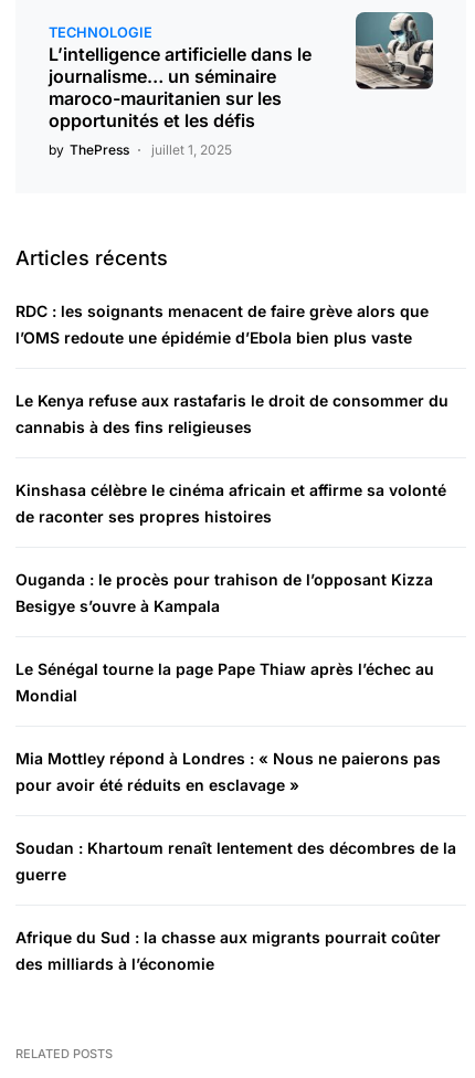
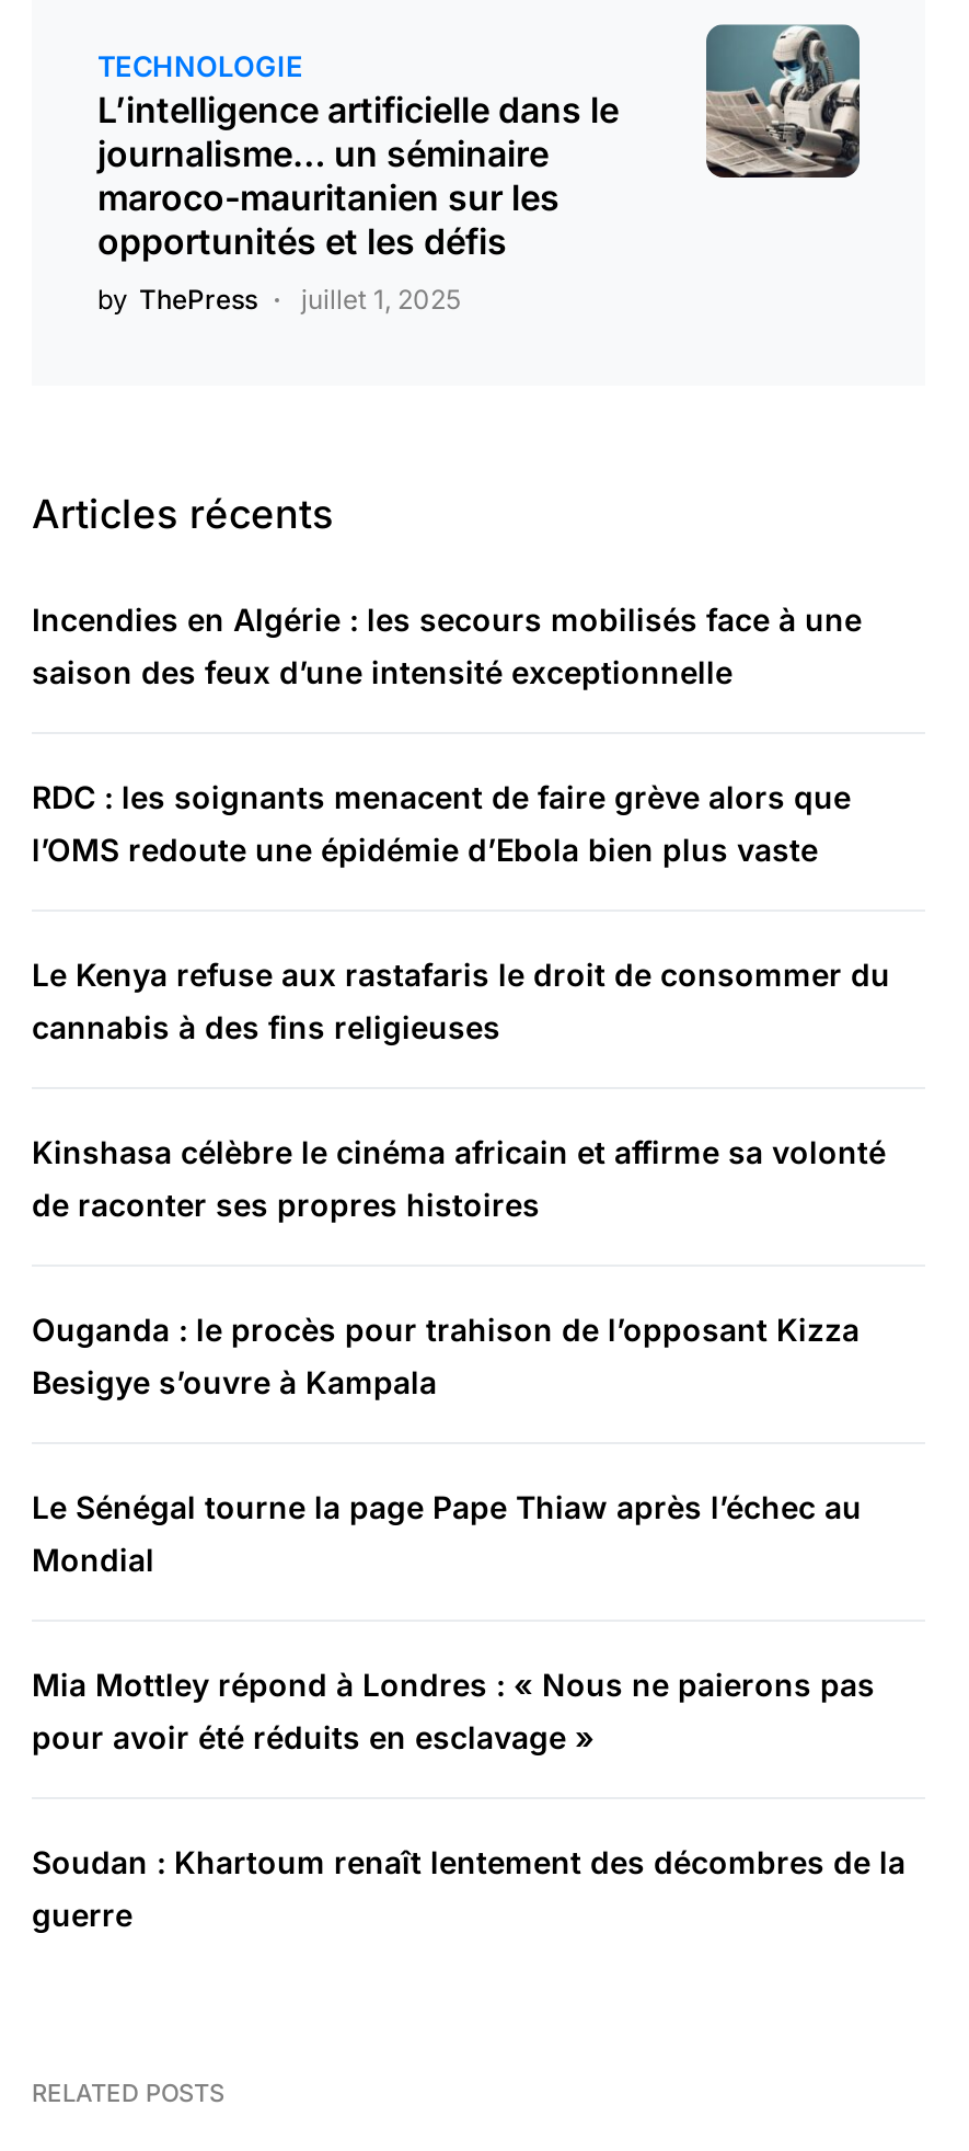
+ Incendies en Algérie : les secours mobilisés face à une
+ saison des feux d’une intensité exceptionnelle

moved down: RDC : les soignants menacent de faire grève alors que | l’OMS redoute une épidémie d’Ebola bien plus vaste | Le Kenya refuse aux rastafaris le droit de consommer du | ... | Soudan : Khartoum renaît lentement des décombres de la | guerre

- Afrique du Sud : la chasse aux migrants pourrait coûter
- des milliards à l’économie
